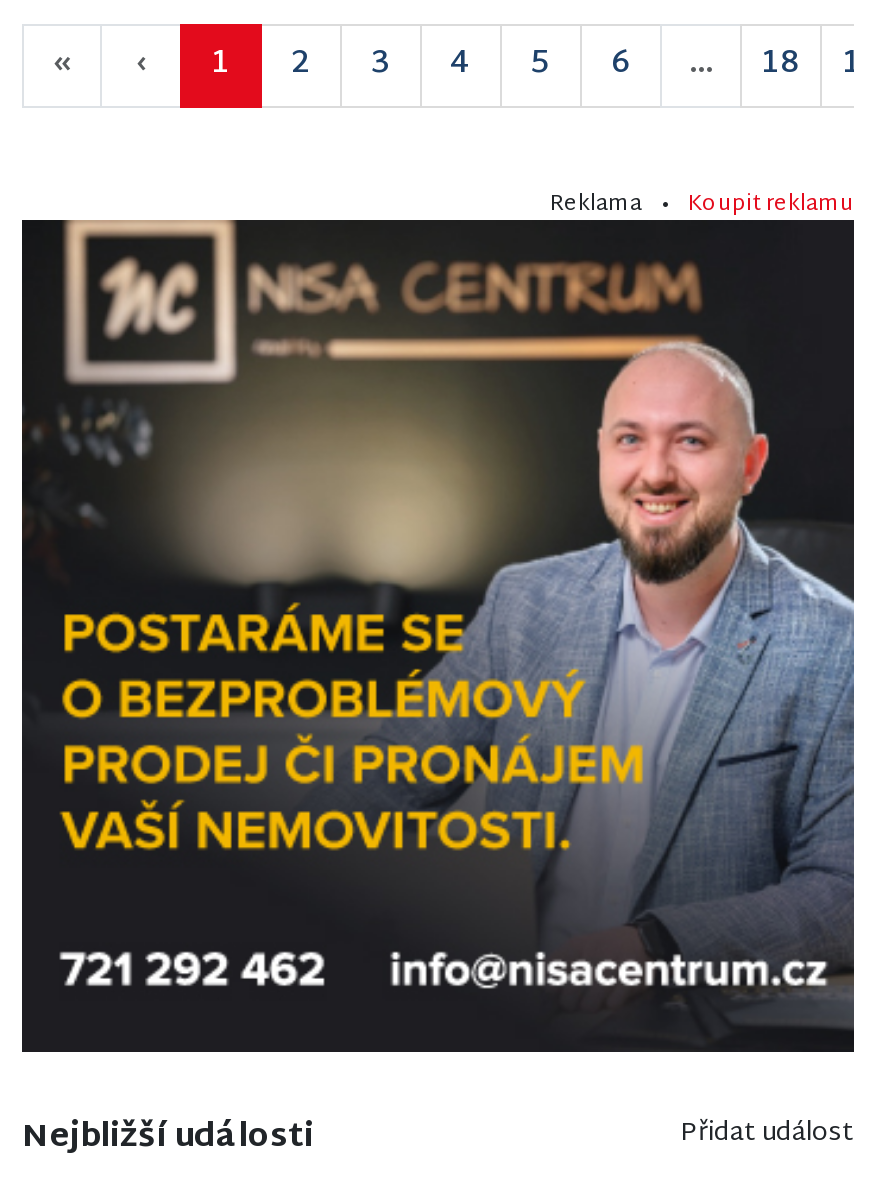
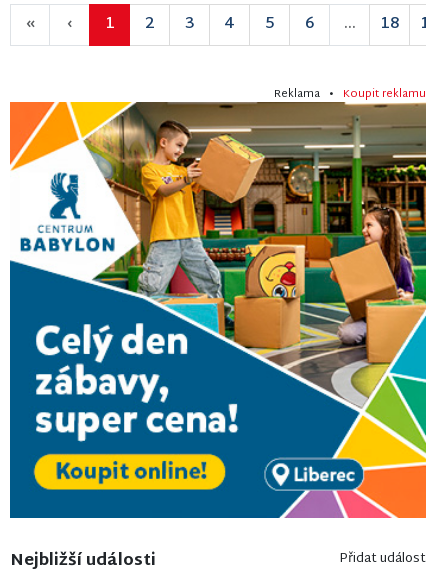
- [image]
+ [image]
